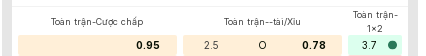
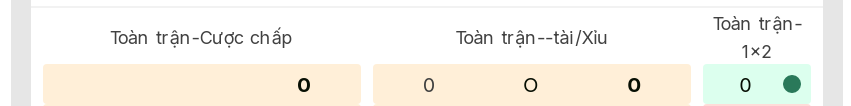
- 0.95
+ 0

- 2.5
+ 0

- 0.78
+ 0

- 3.7
+ 0
